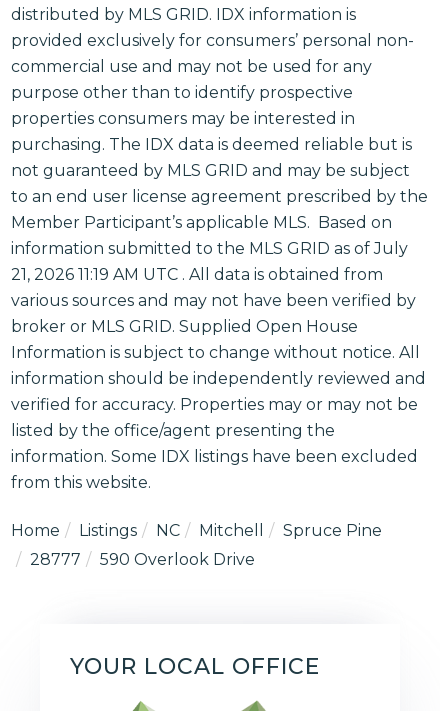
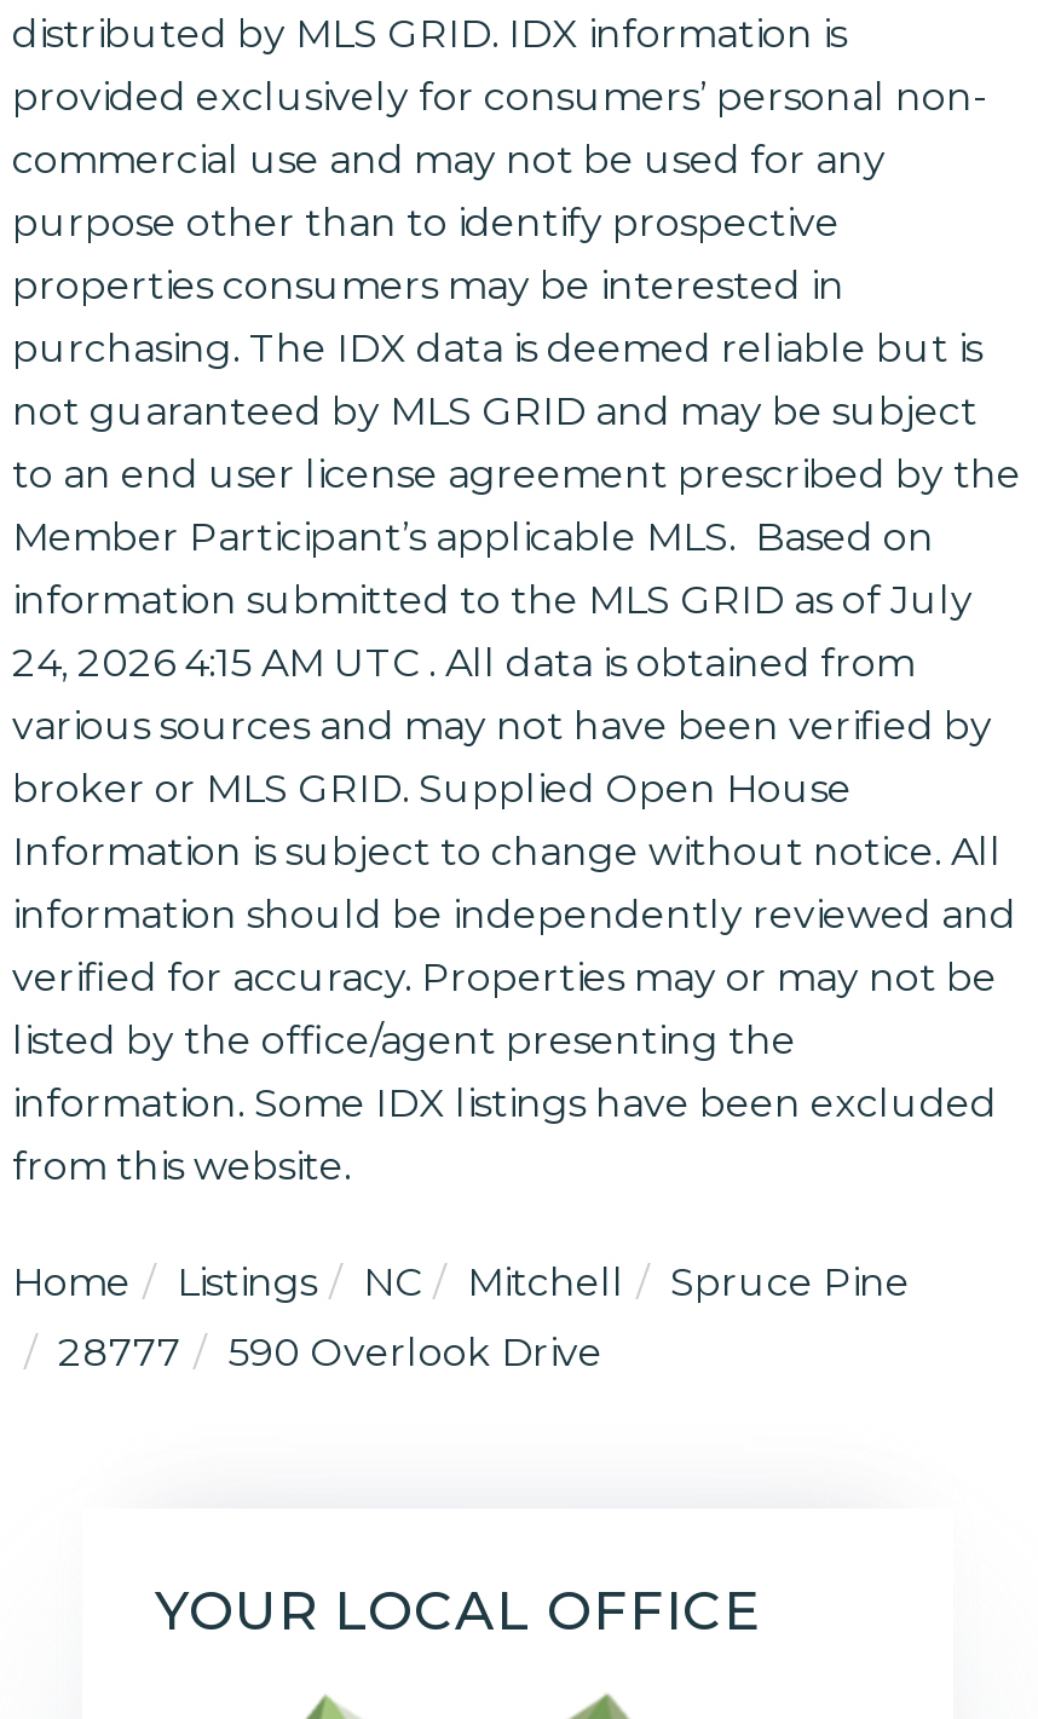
- 21, 2026 11:19 AM UTC . All data is obtained from
+ 24, 2026 4:15 AM UTC . All data is obtained from
